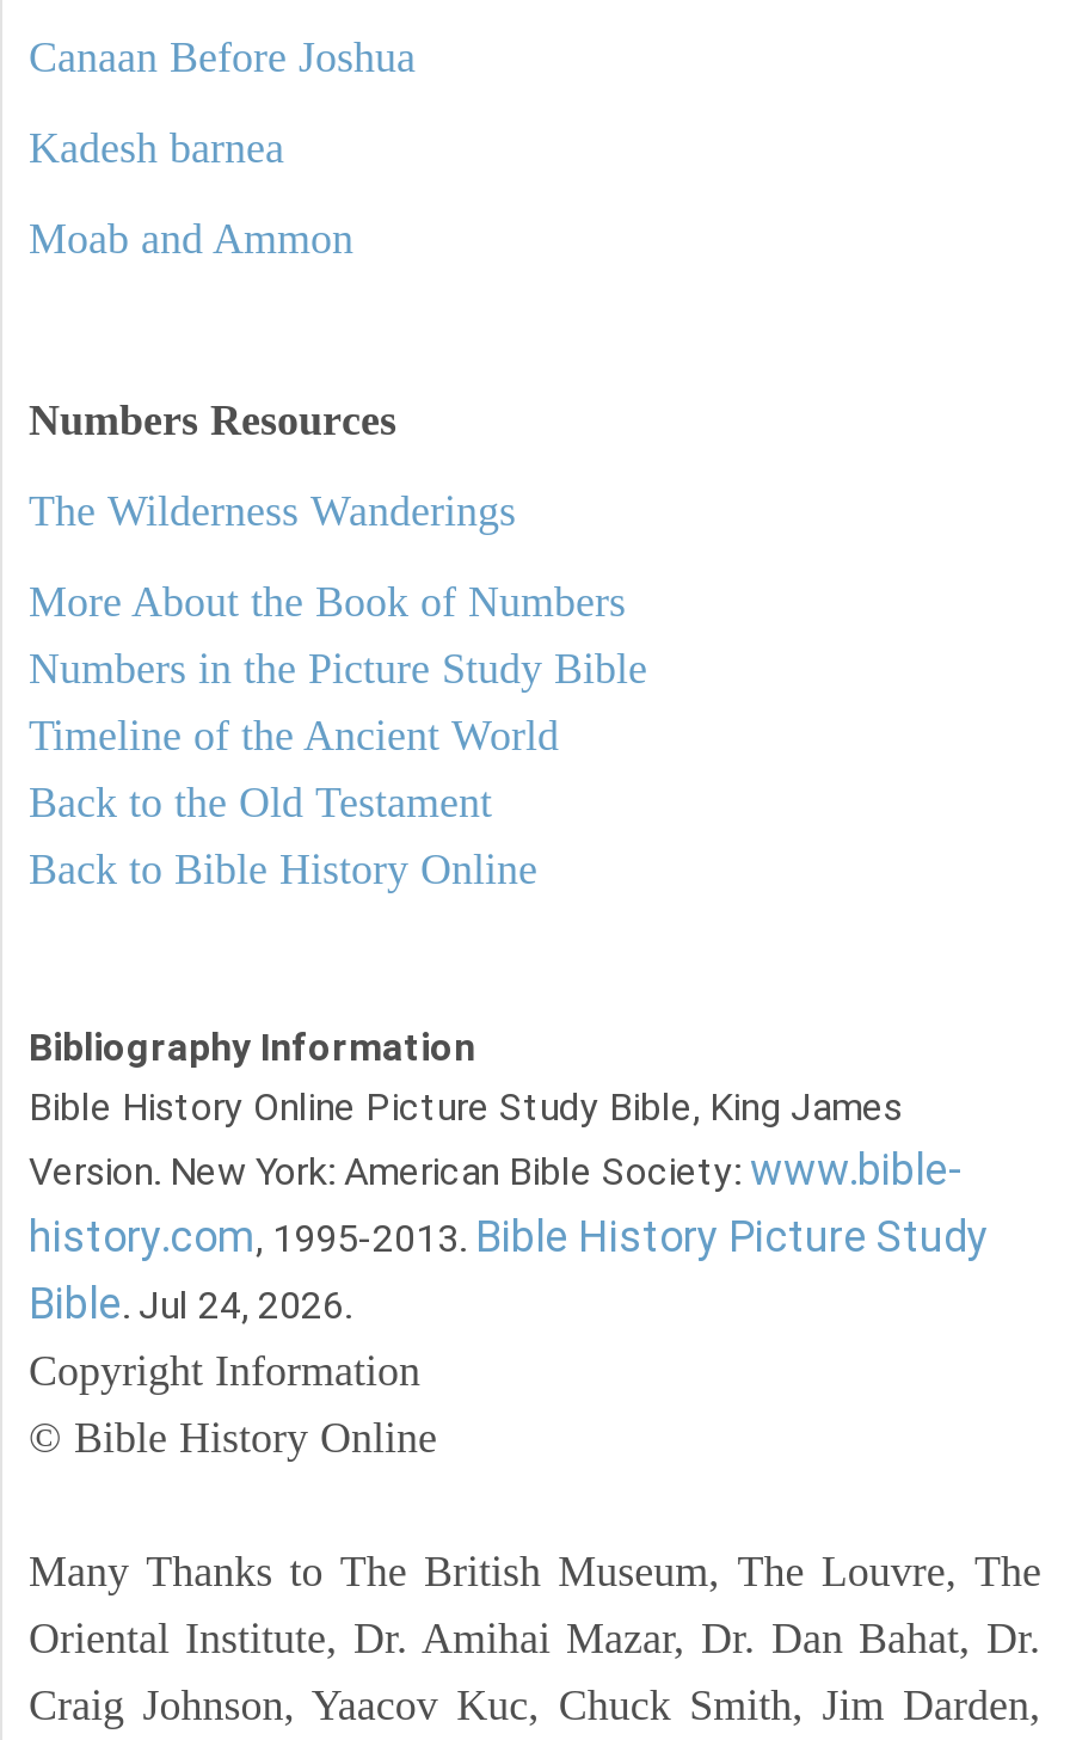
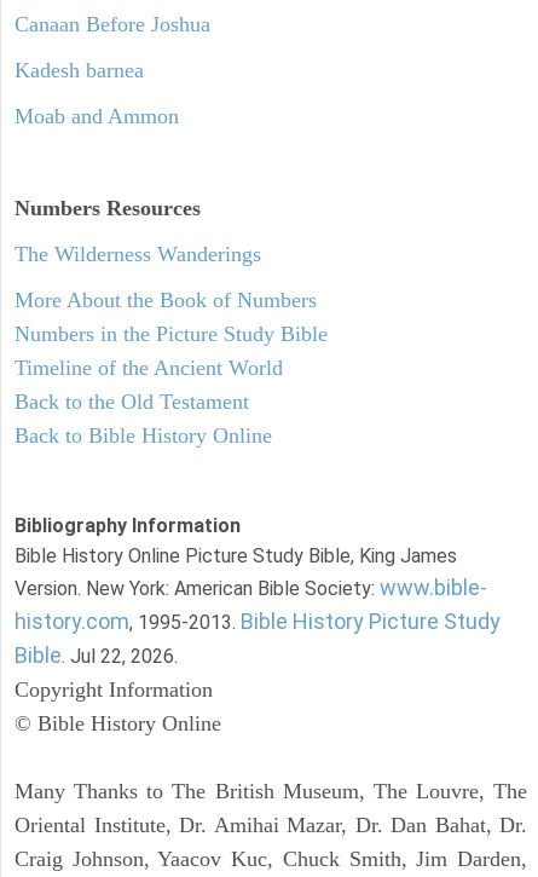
- Bible. Jul 24, 2026.
+ Bible. Jul 22, 2026.
